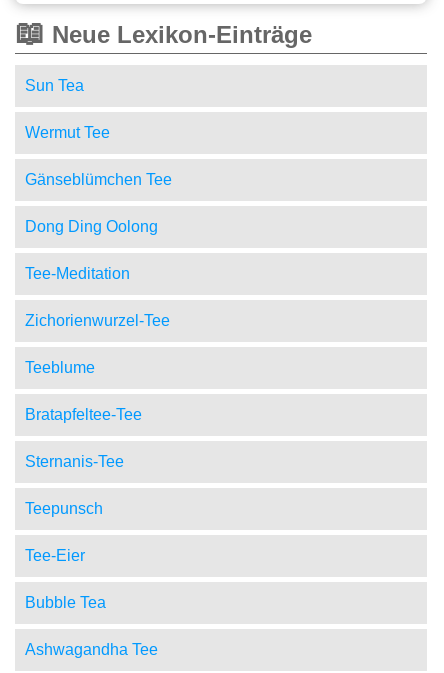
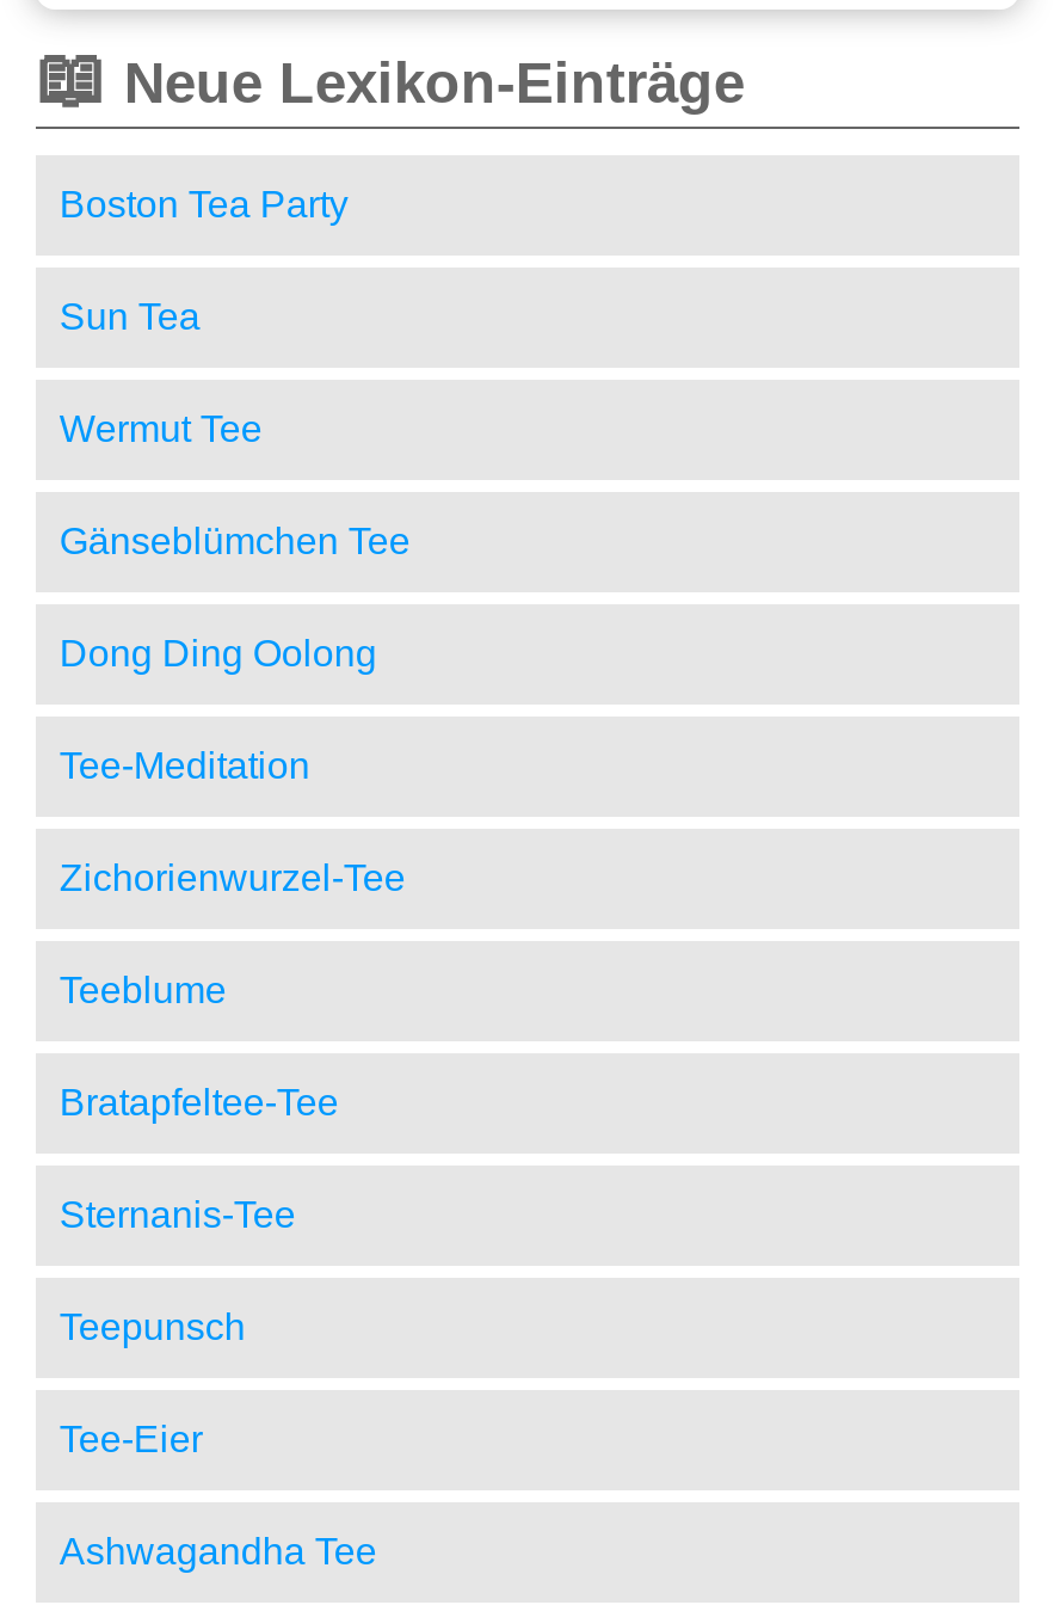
+ Boston Tea Party

moved down: Sun Tea | Wermut Tee | Gänseblümchen Tee | ... | Teepunsch | Tee-Eier

- Bubble Tea
